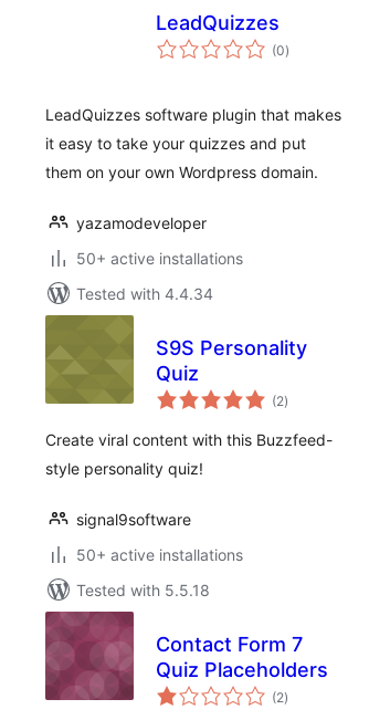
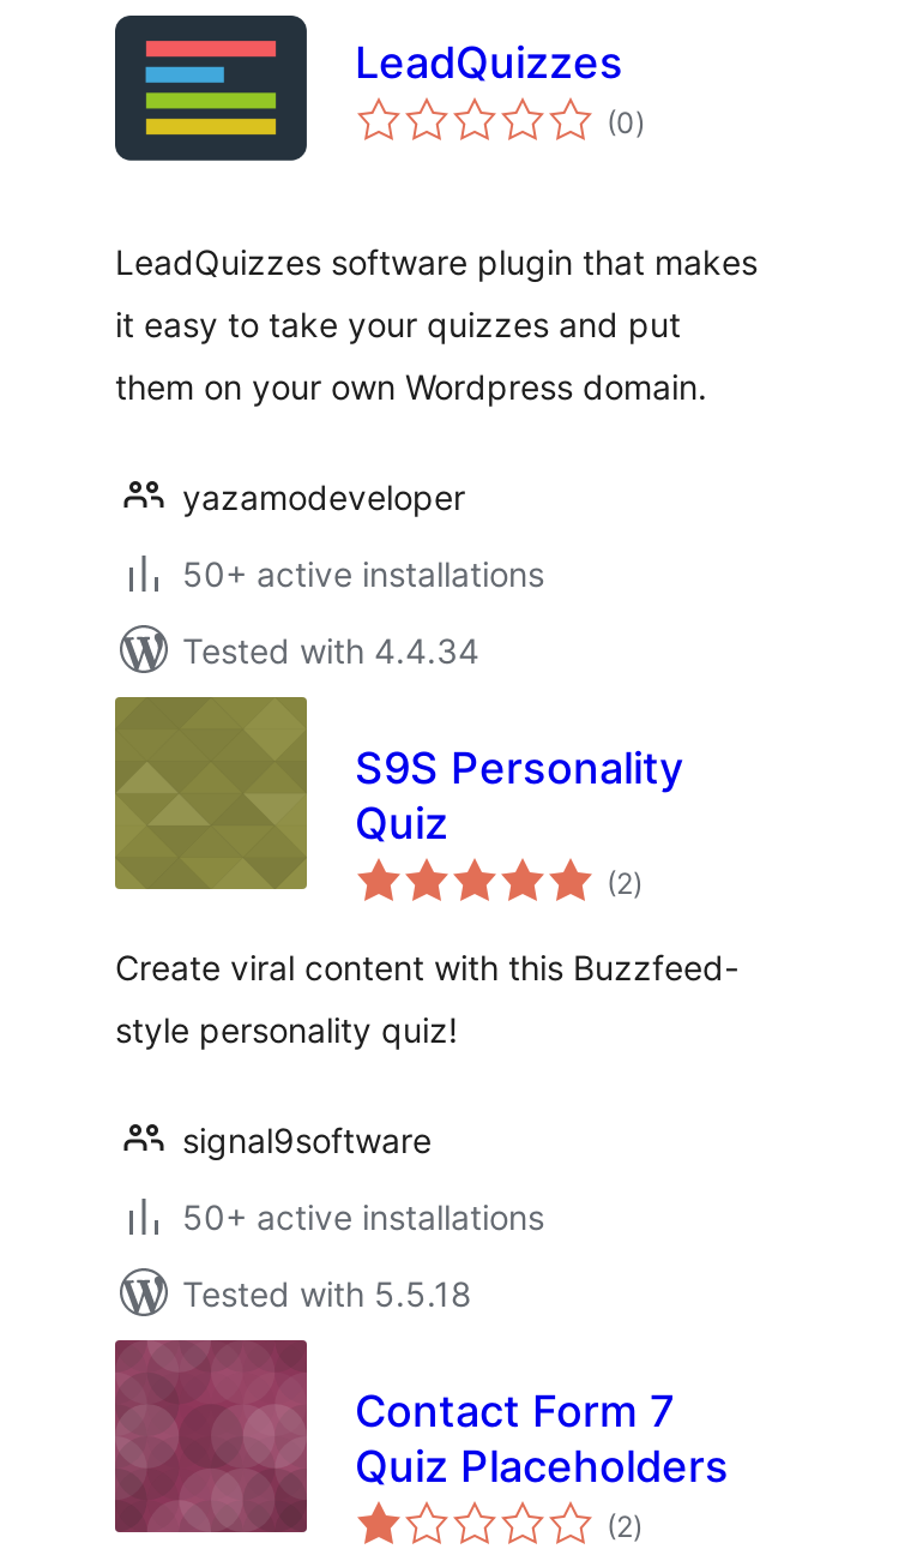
+ [image]
